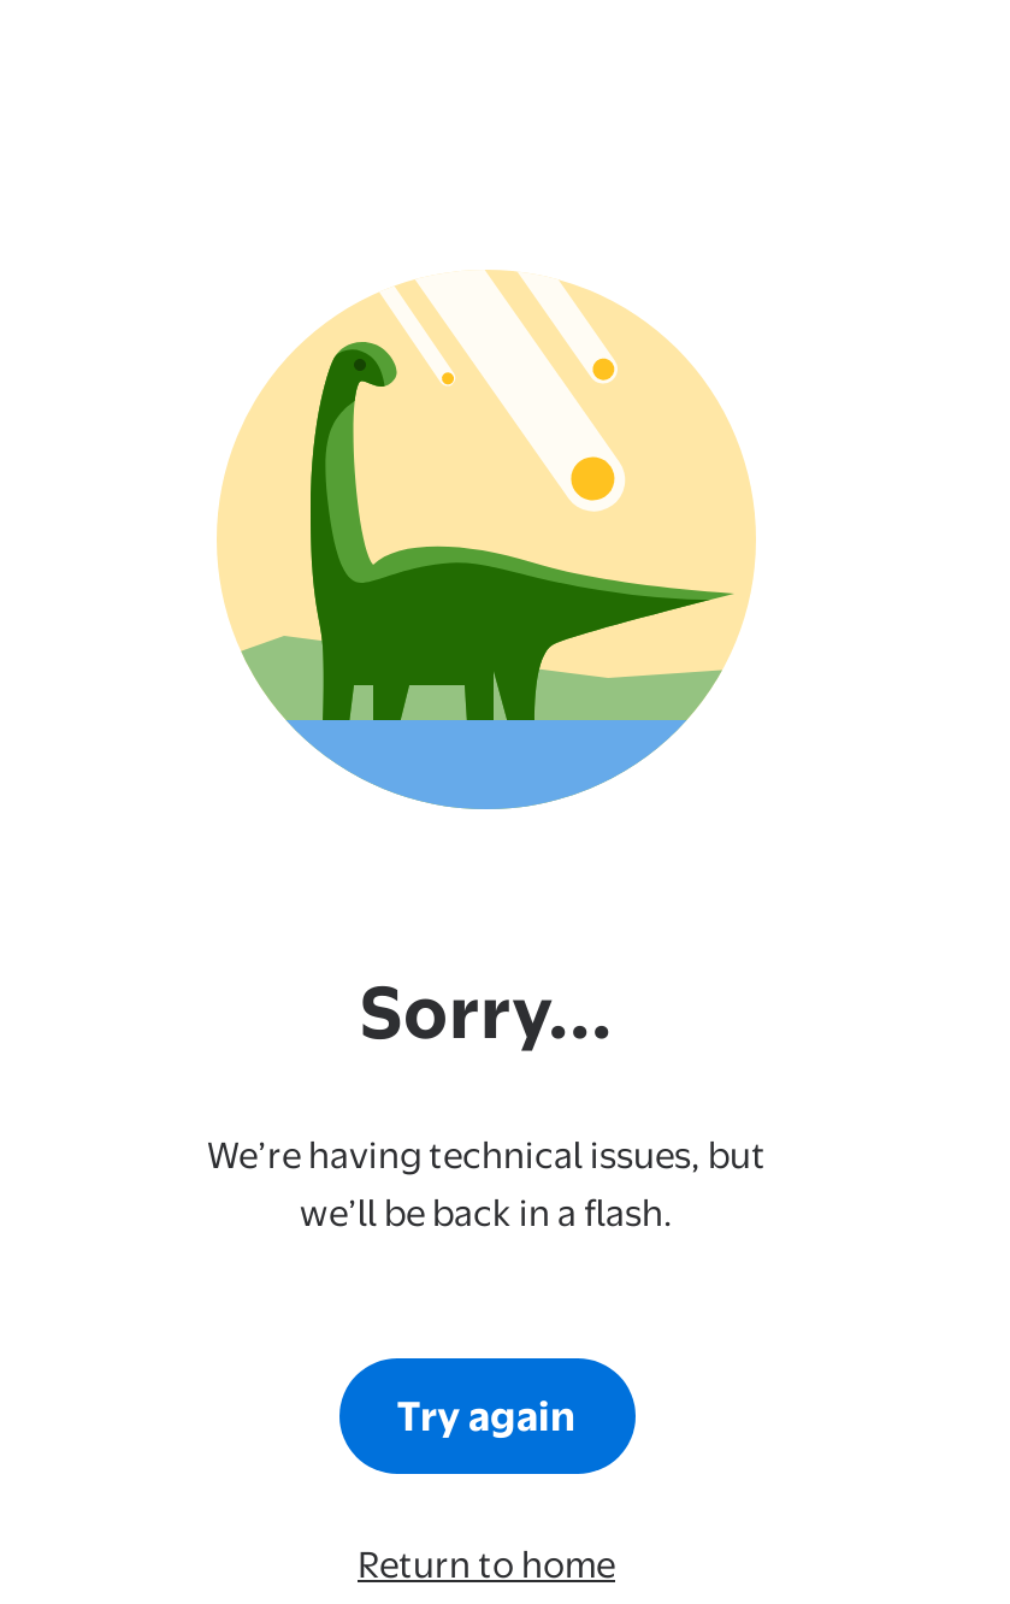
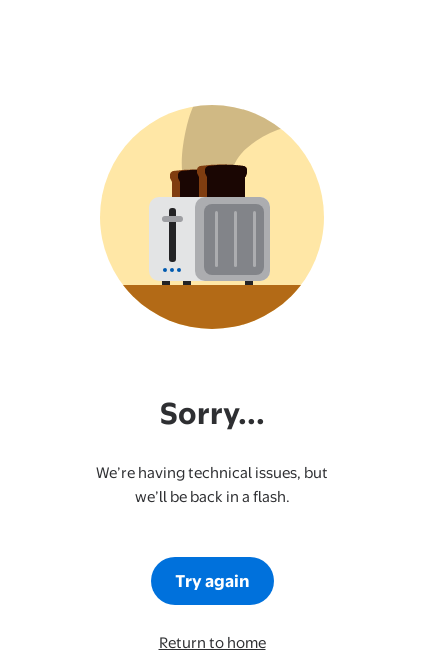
- [image]
+ [image]
